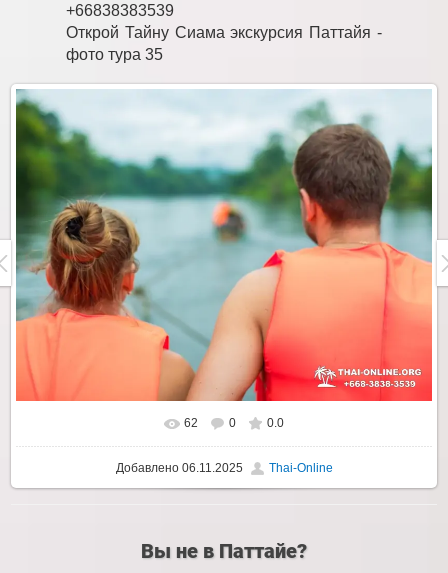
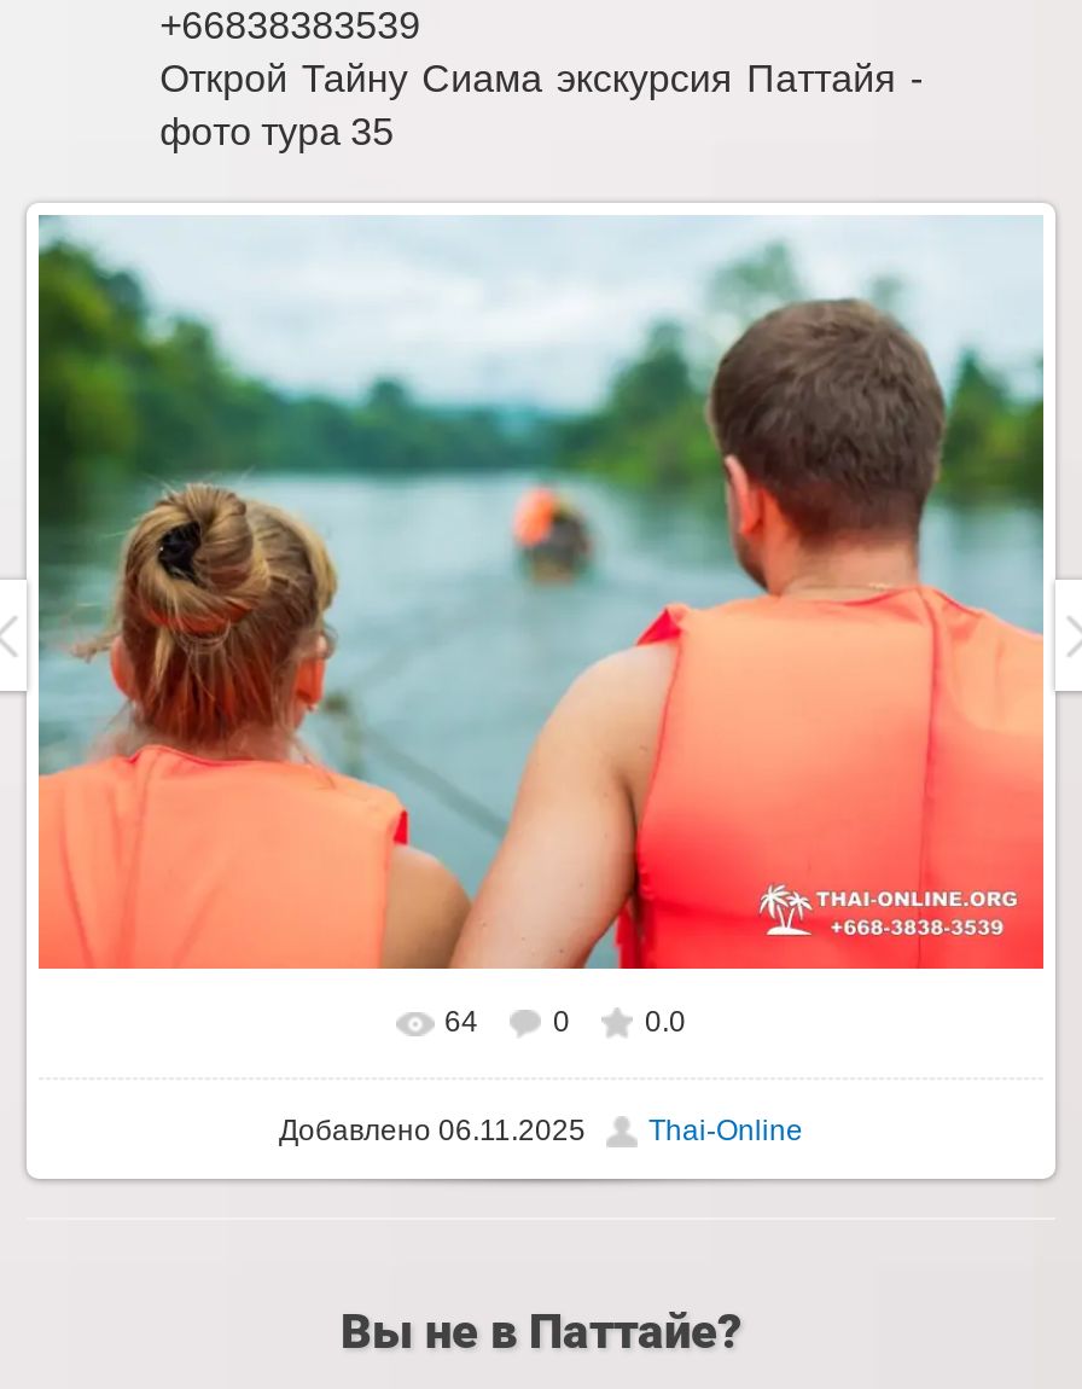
- 62
+ 64
